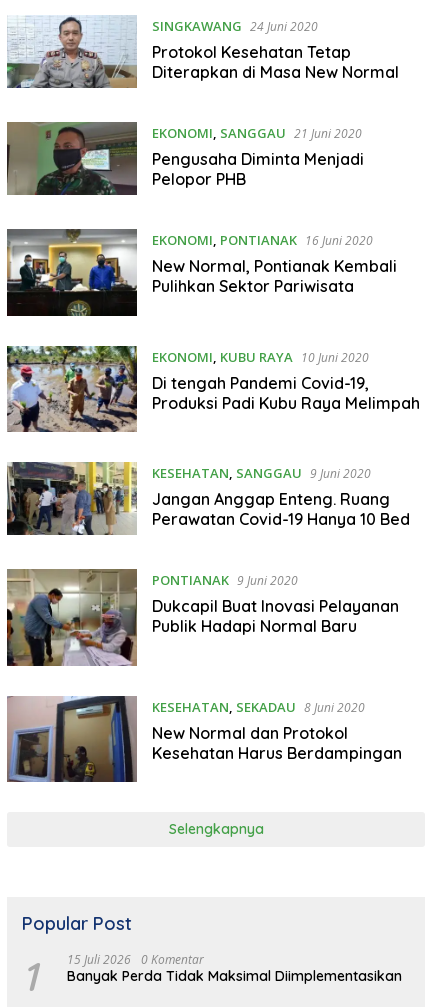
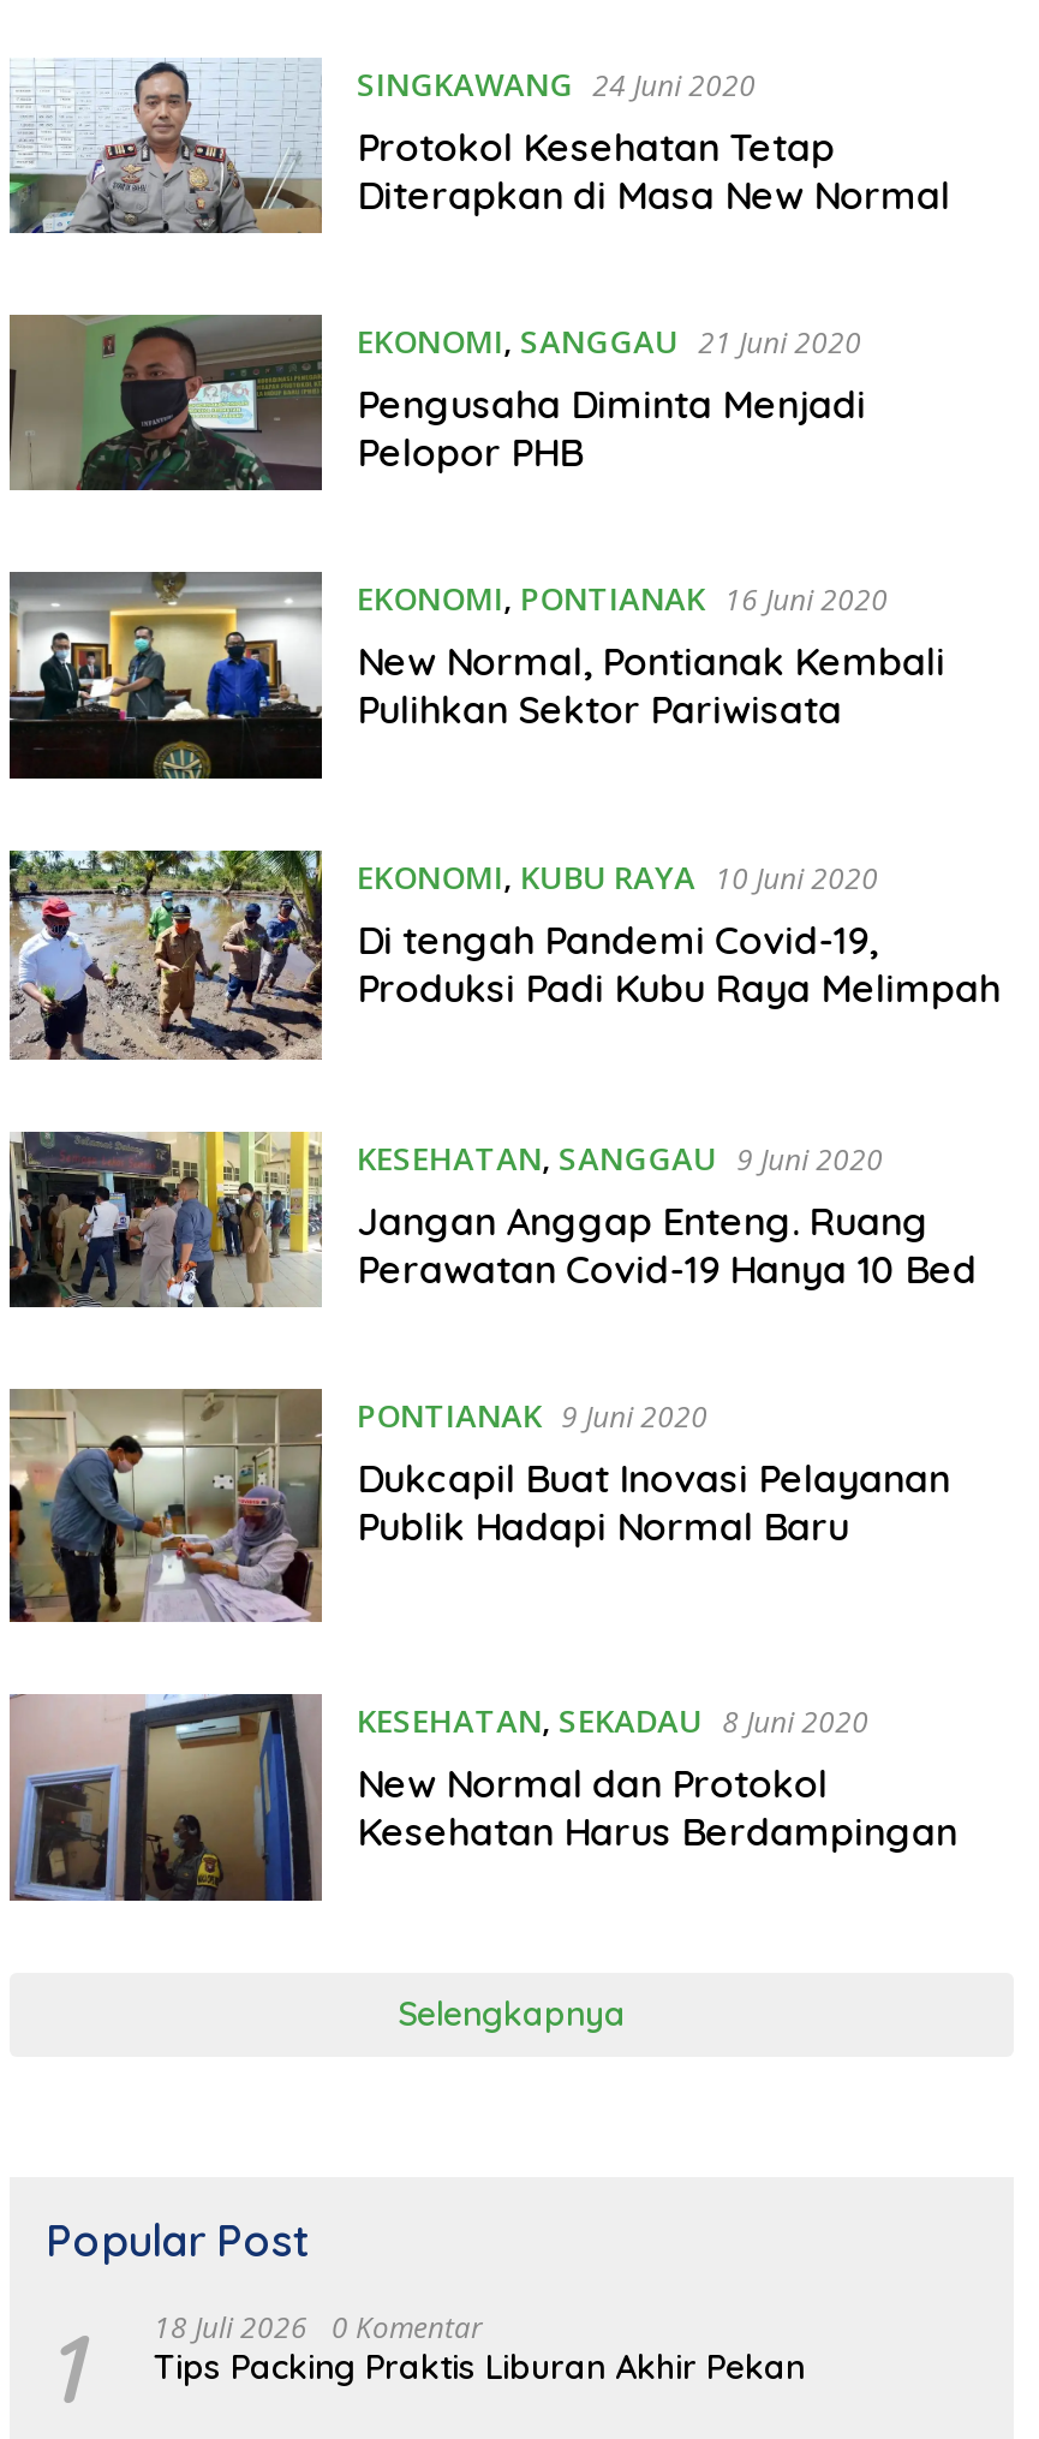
- 15 Juli 2026 0 Komentar
- Banyak Perda Tidak Maksimal Diimplementasikan
+ 18 Juli 2026 0 Komentar
+ Tips Packing Praktis Liburan Akhir Pekan
